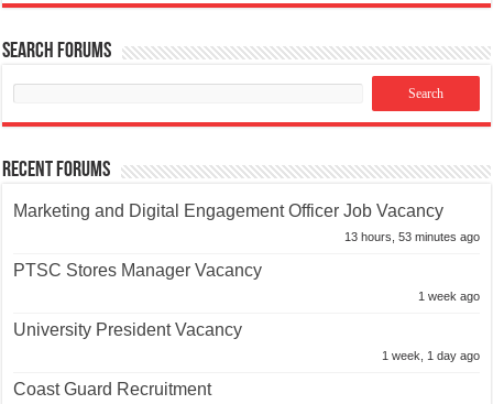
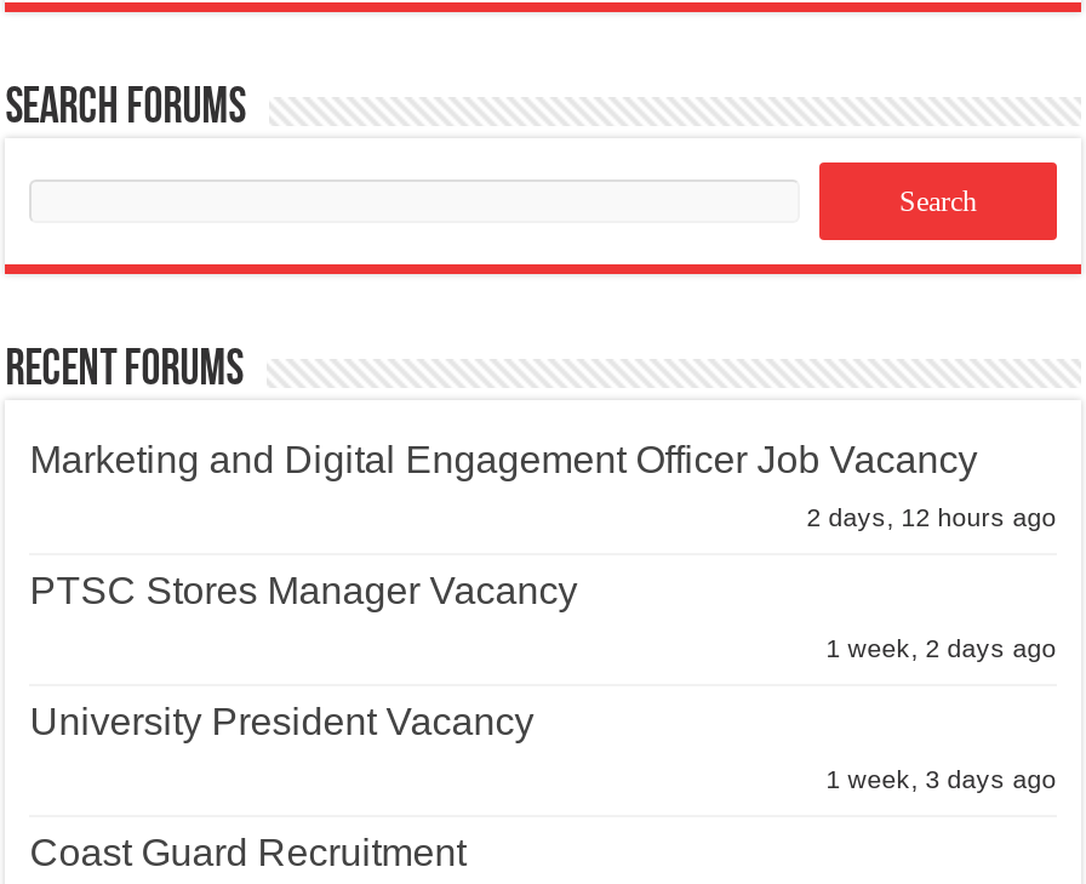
- 13 hours, 53 minutes ago
+ 2 days, 12 hours ago

- 1 week ago
+ 1 week, 2 days ago

- 1 week, 1 day ago
+ 1 week, 3 days ago
